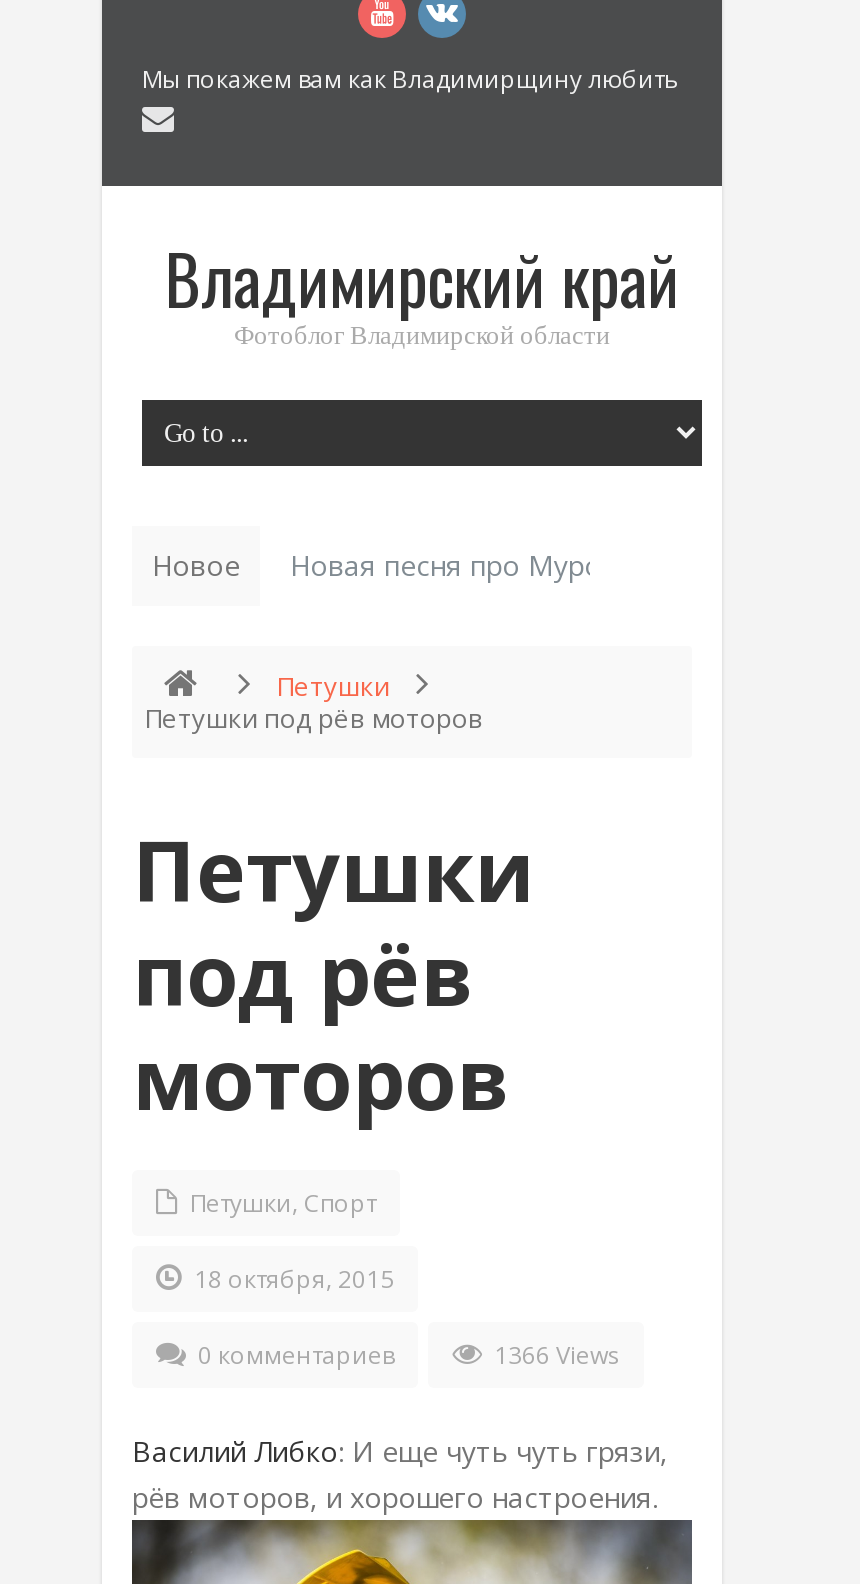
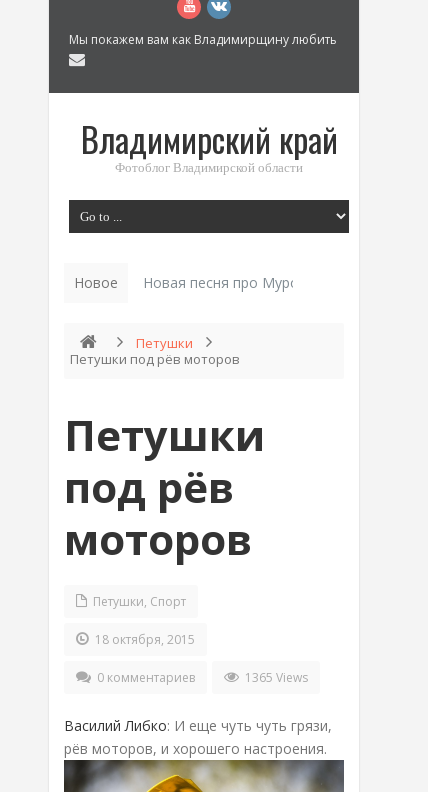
- 1366 Views
+ 1365 Views
